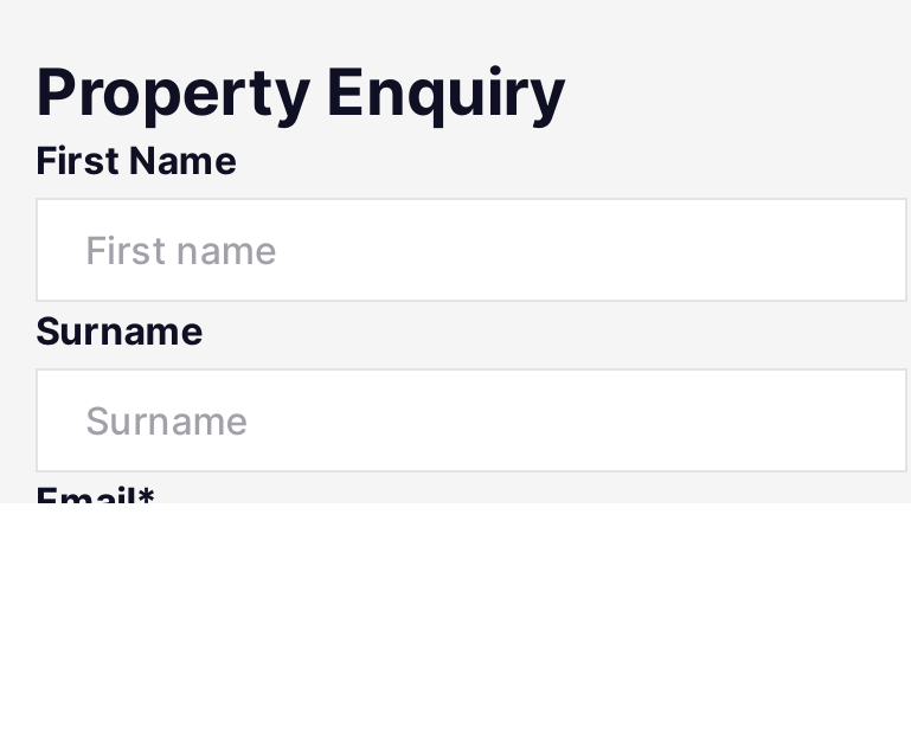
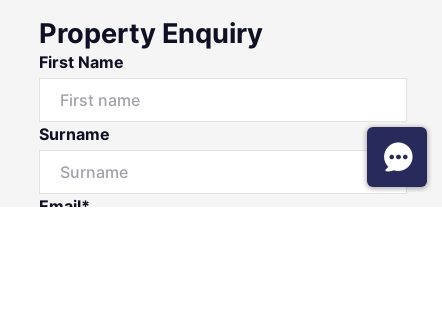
+ [image]
